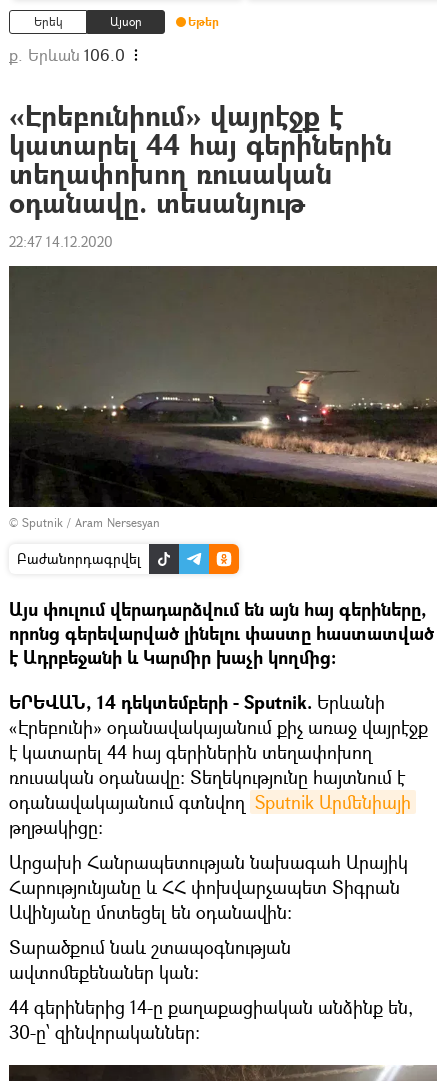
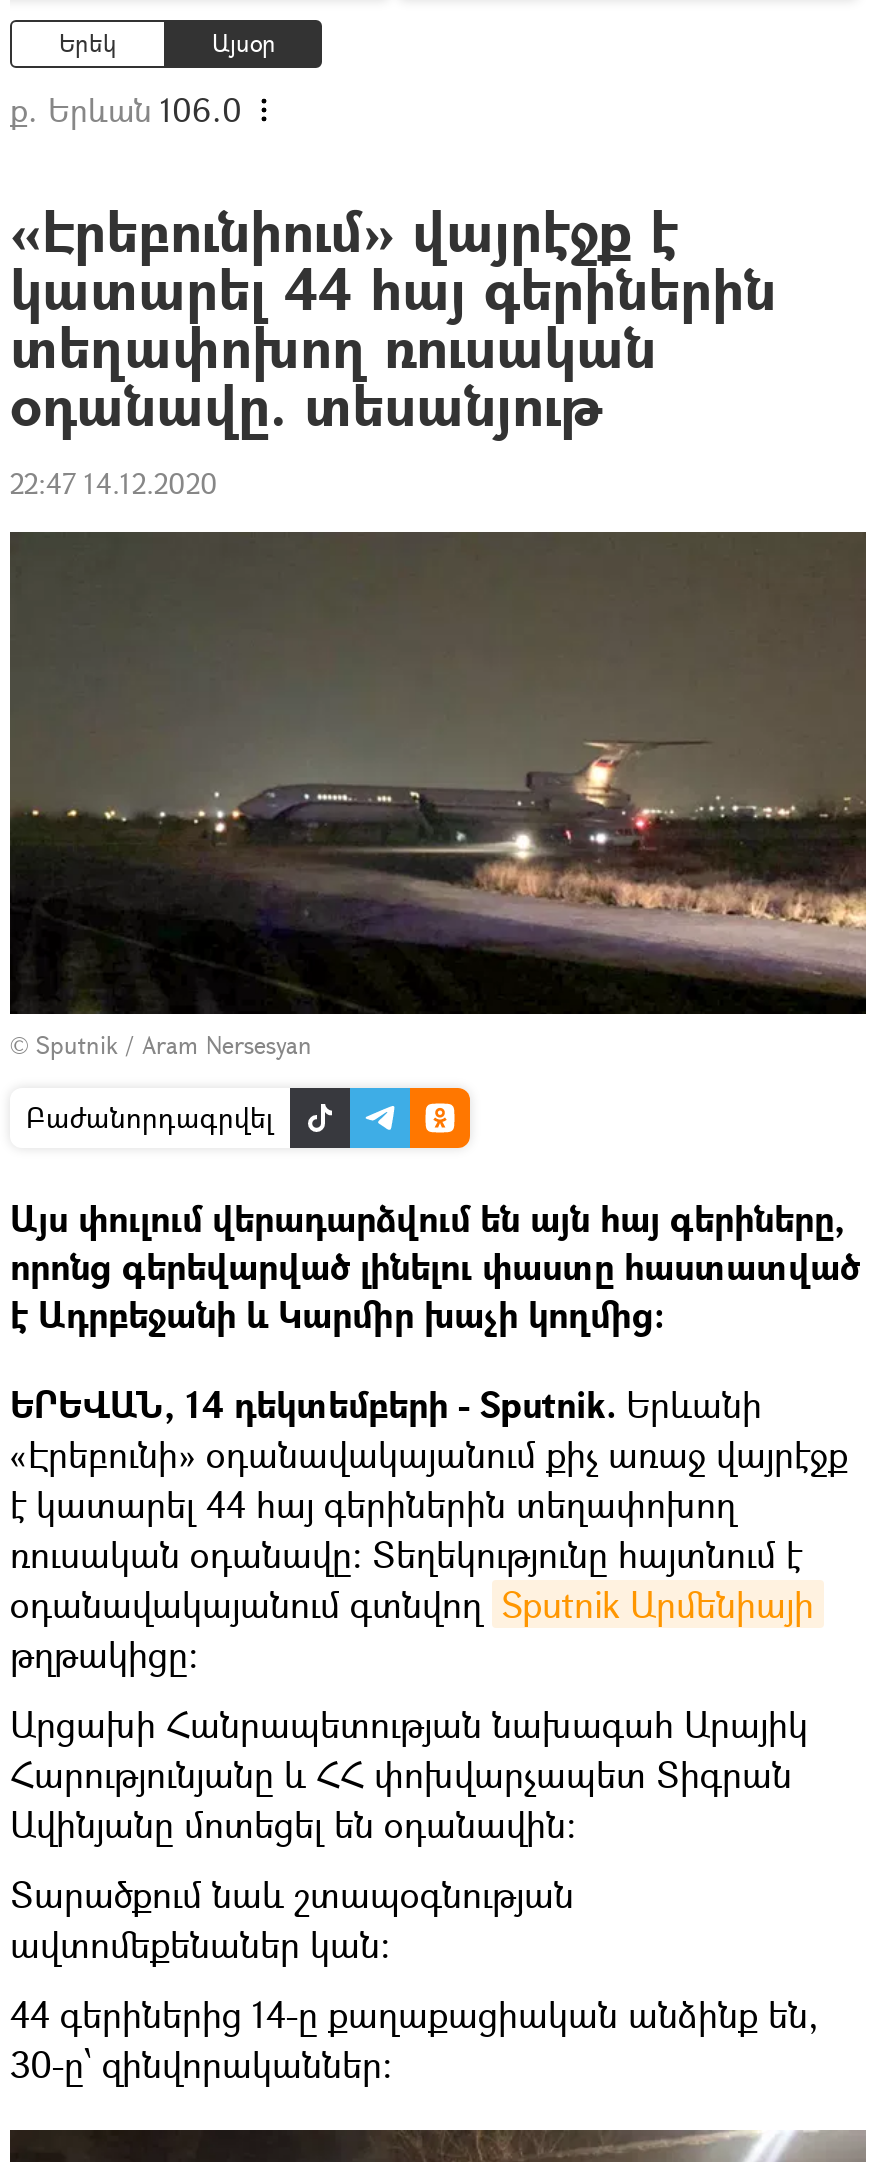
- Եթեր
